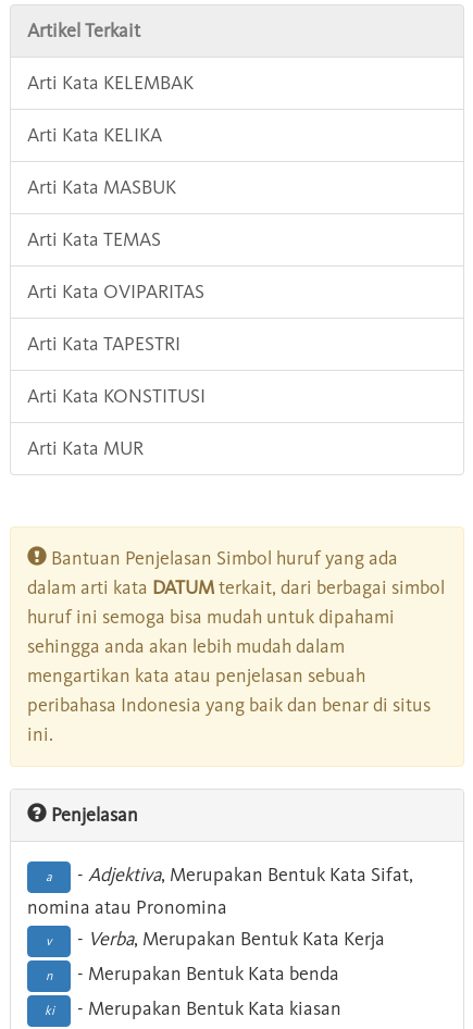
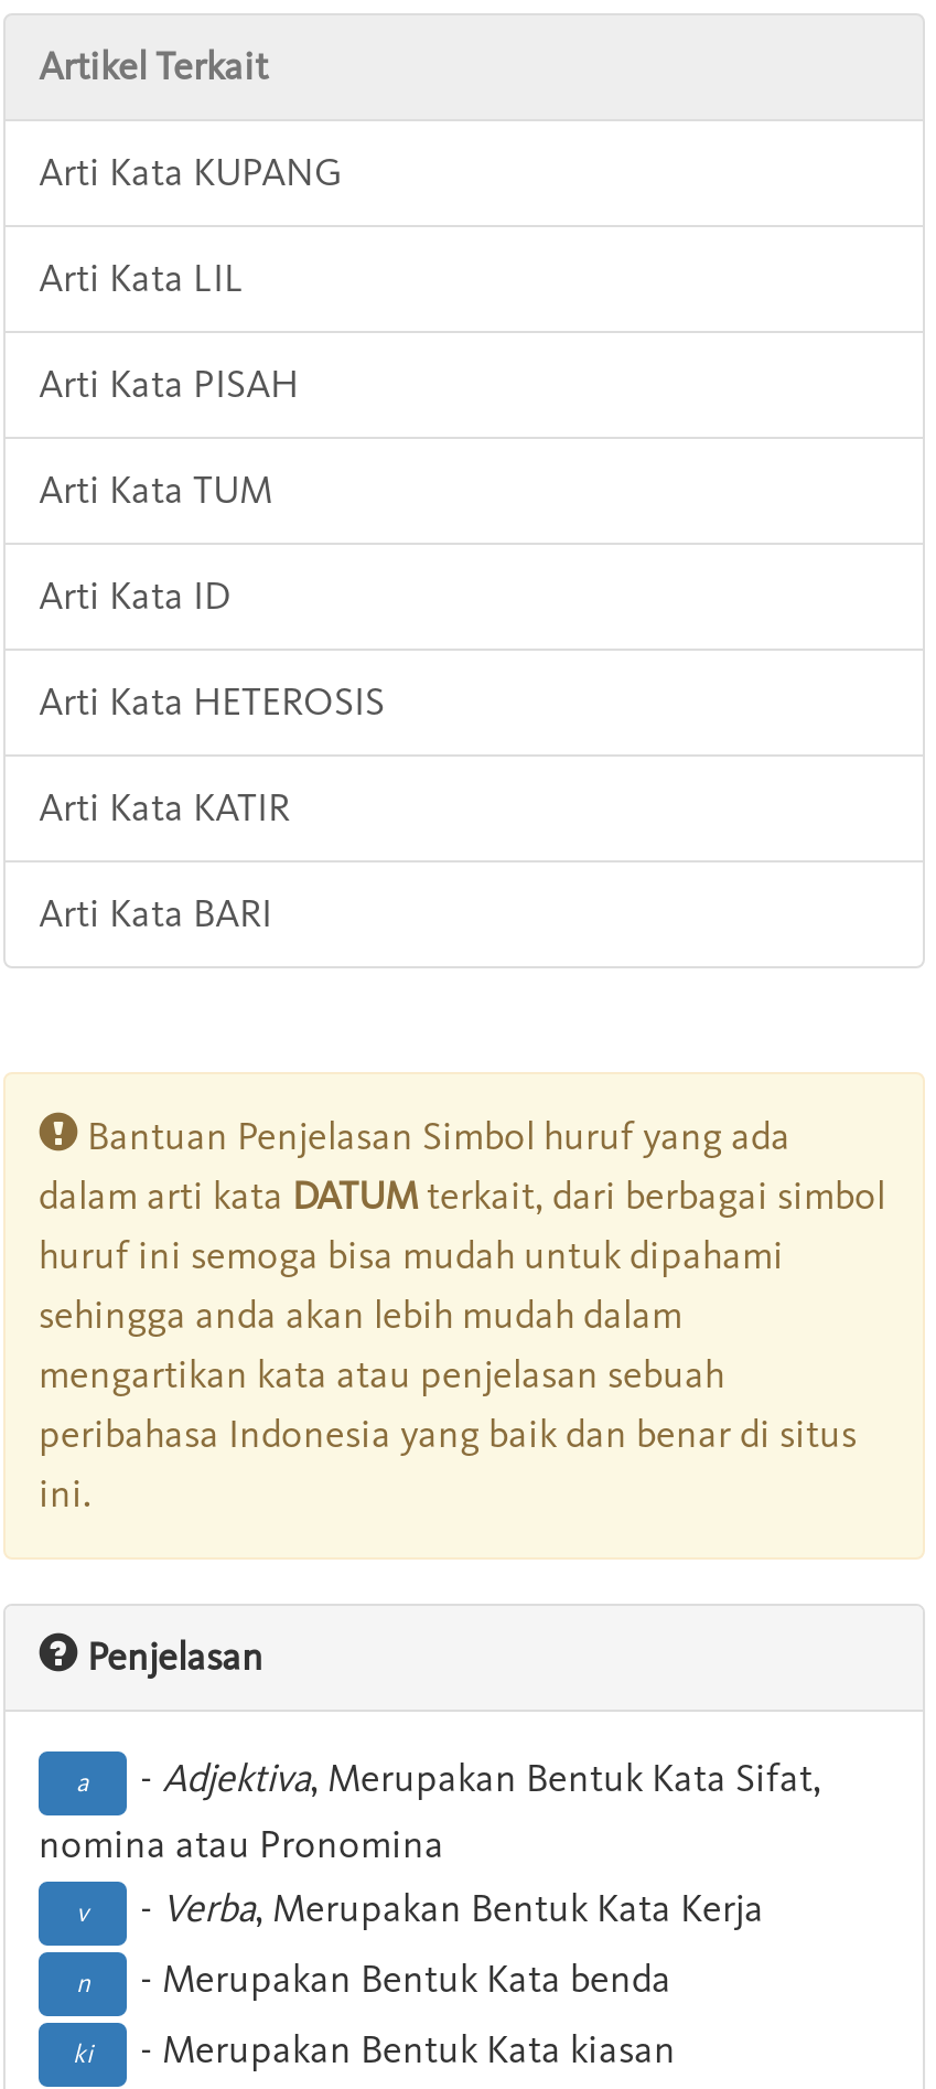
- Arti Kata KELEMBAK
+ Arti Kata KUPANG

- Arti Kata KELIKA
+ Arti Kata LIL

- Arti Kata MASBUK
+ Arti Kata PISAH

- Arti Kata TEMAS
+ Arti Kata TUM

- Arti Kata OVIPARITAS
+ Arti Kata ID

- Arti Kata TAPESTRI
+ Arti Kata HETEROSIS

- Arti Kata KONSTITUSI
+ Arti Kata KATIR

- Arti Kata MUR
+ Arti Kata BARI
